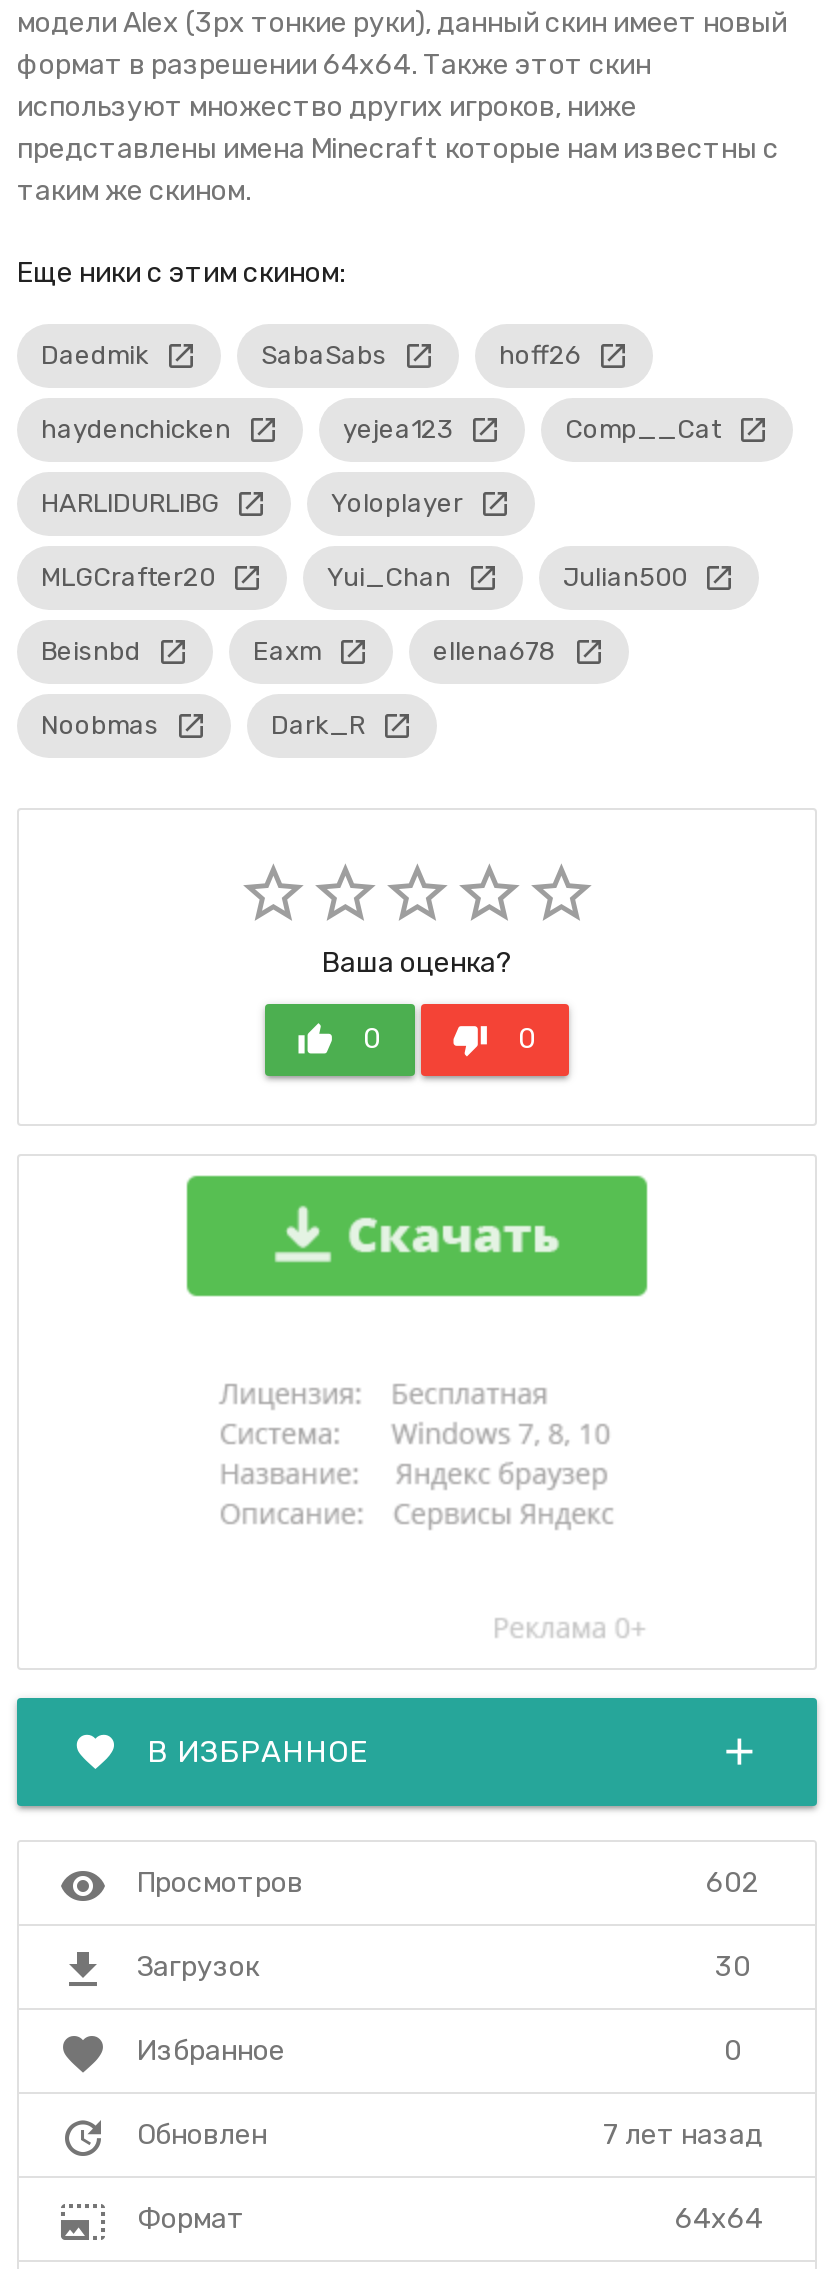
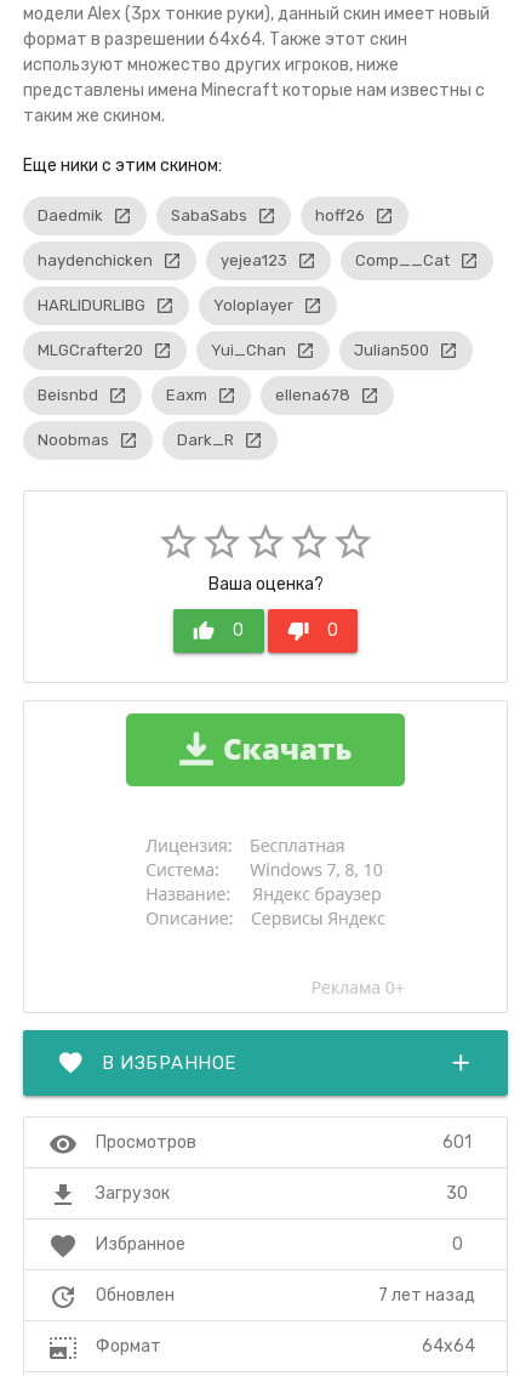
- 602
+ 601
